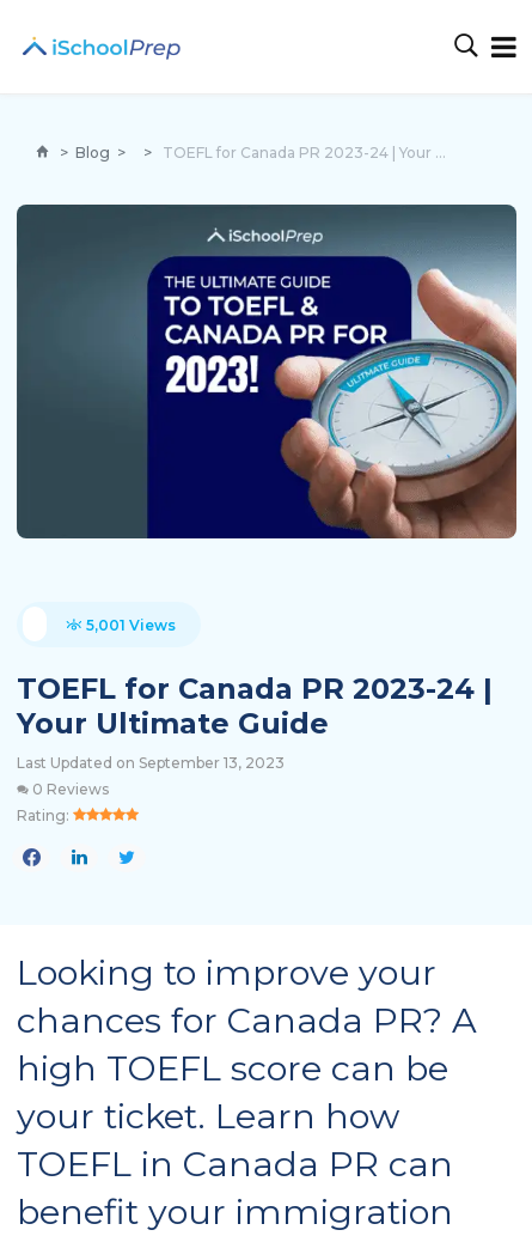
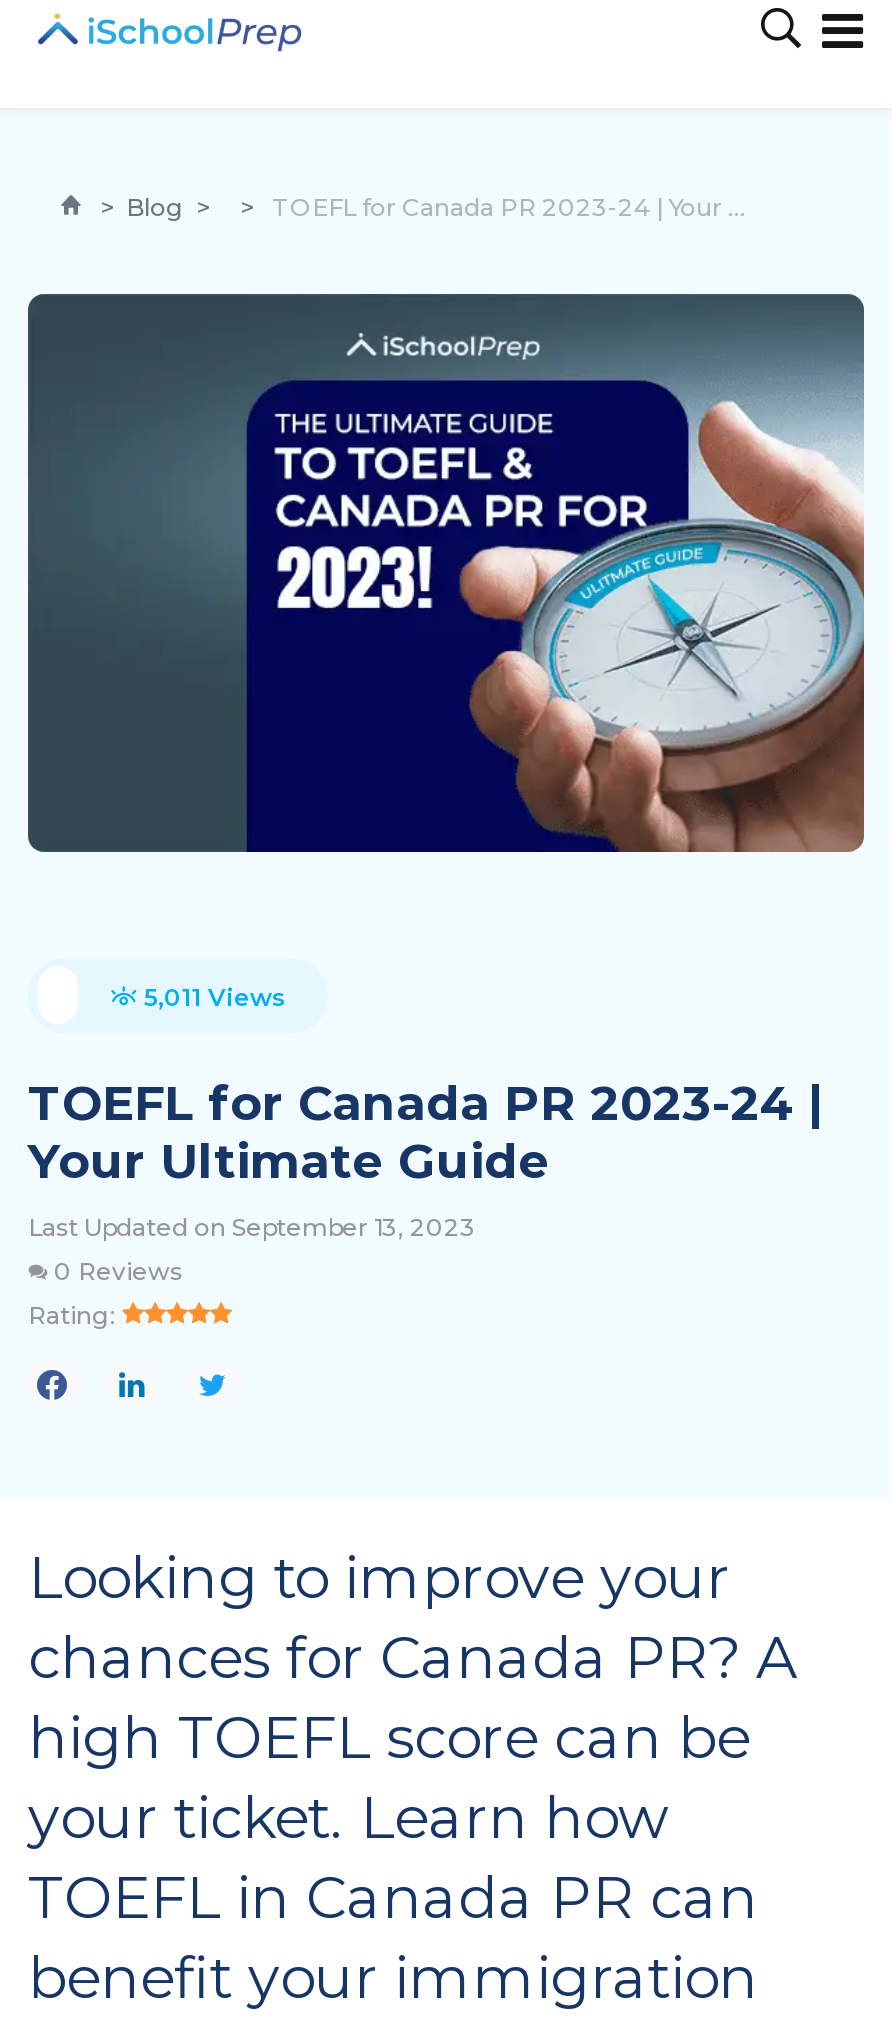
- 5,001 Views
+ 5,011 Views
